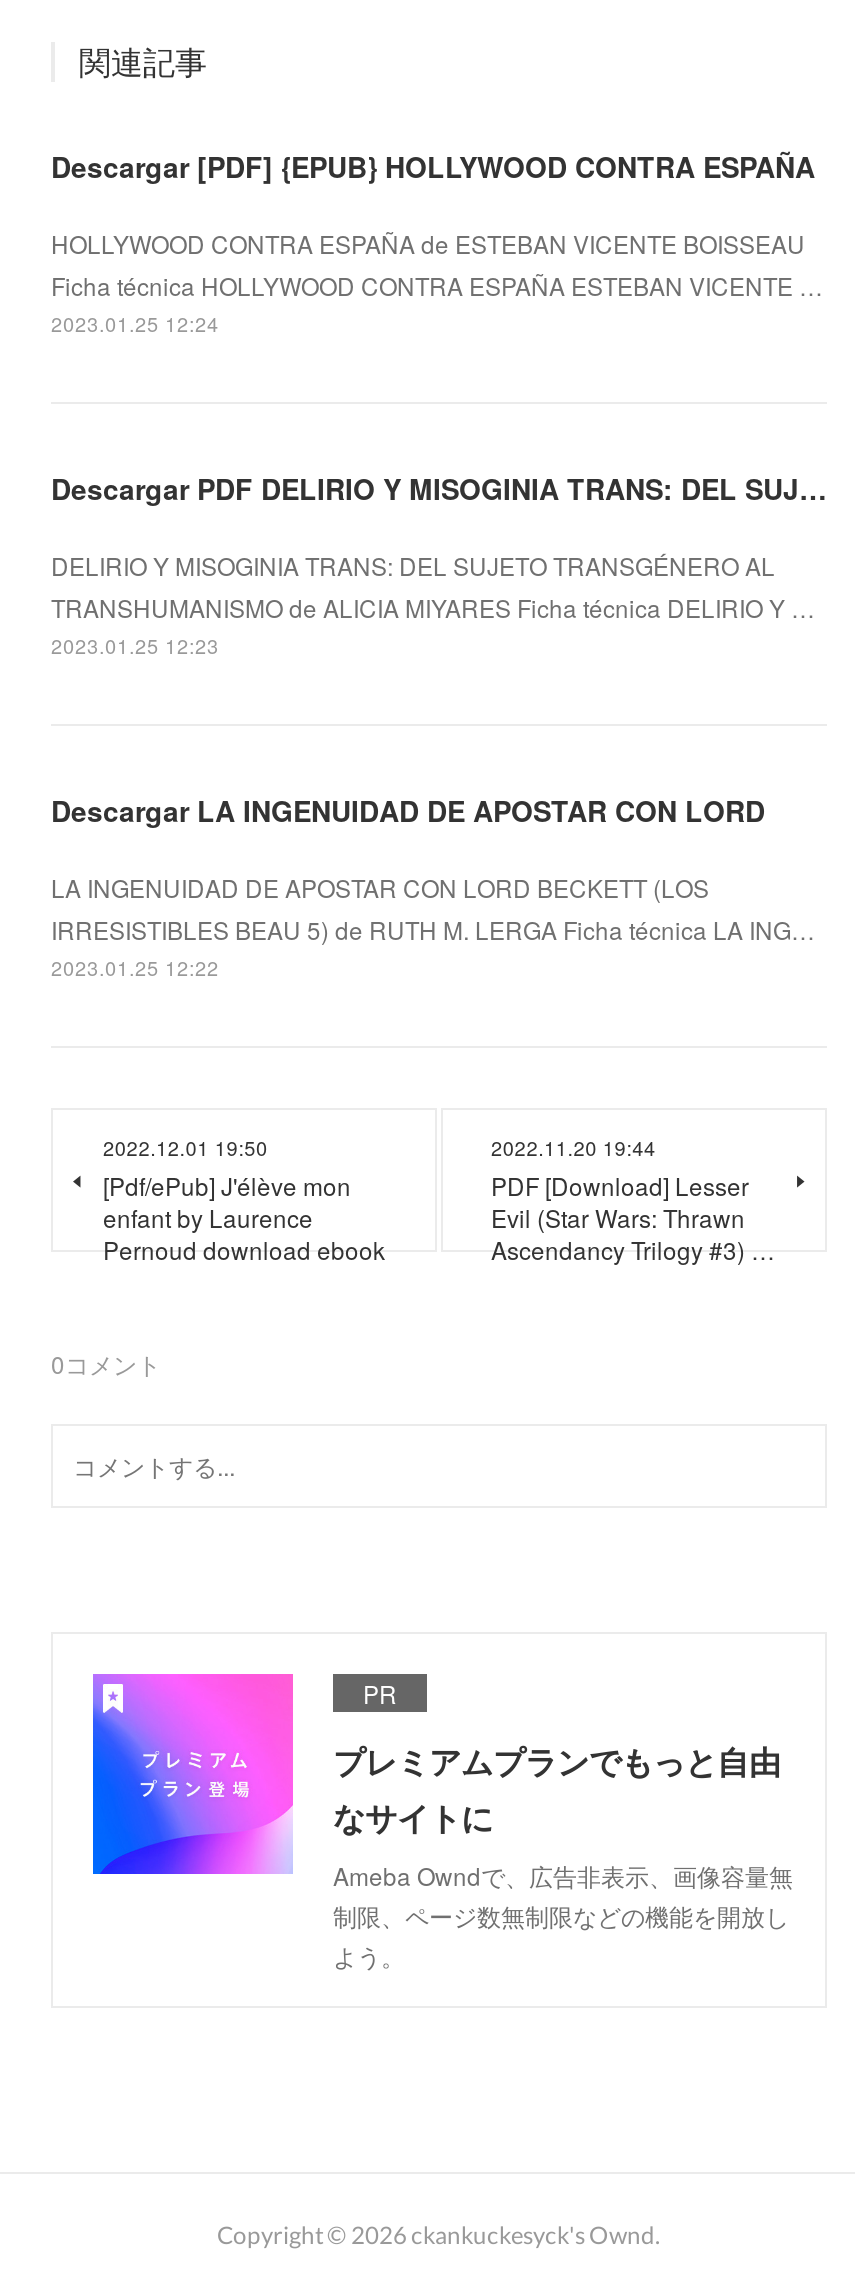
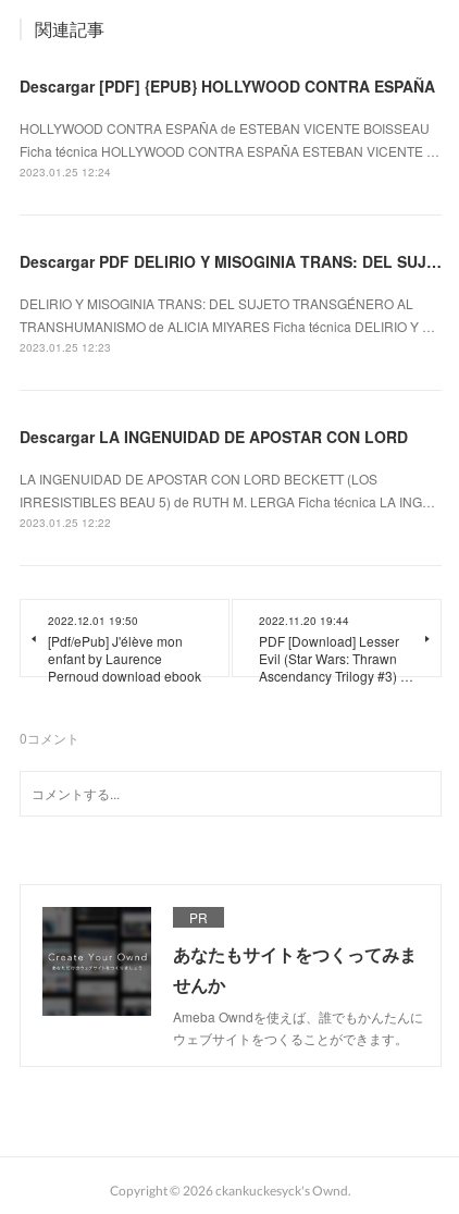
- [image]
- プレミアムプランでもっと自由
- なサイトに
- Ameba Owndで、広告非表示、画像容量無
- 制限、ページ数無制限などの機能を開放し
- よう。
+ [image]
+ あなたもサイトをつくってみま
+ せんか
+ Ameba Owndを使えば、誰でもかんたんに
+ ウェブサイトをつくることができます。
